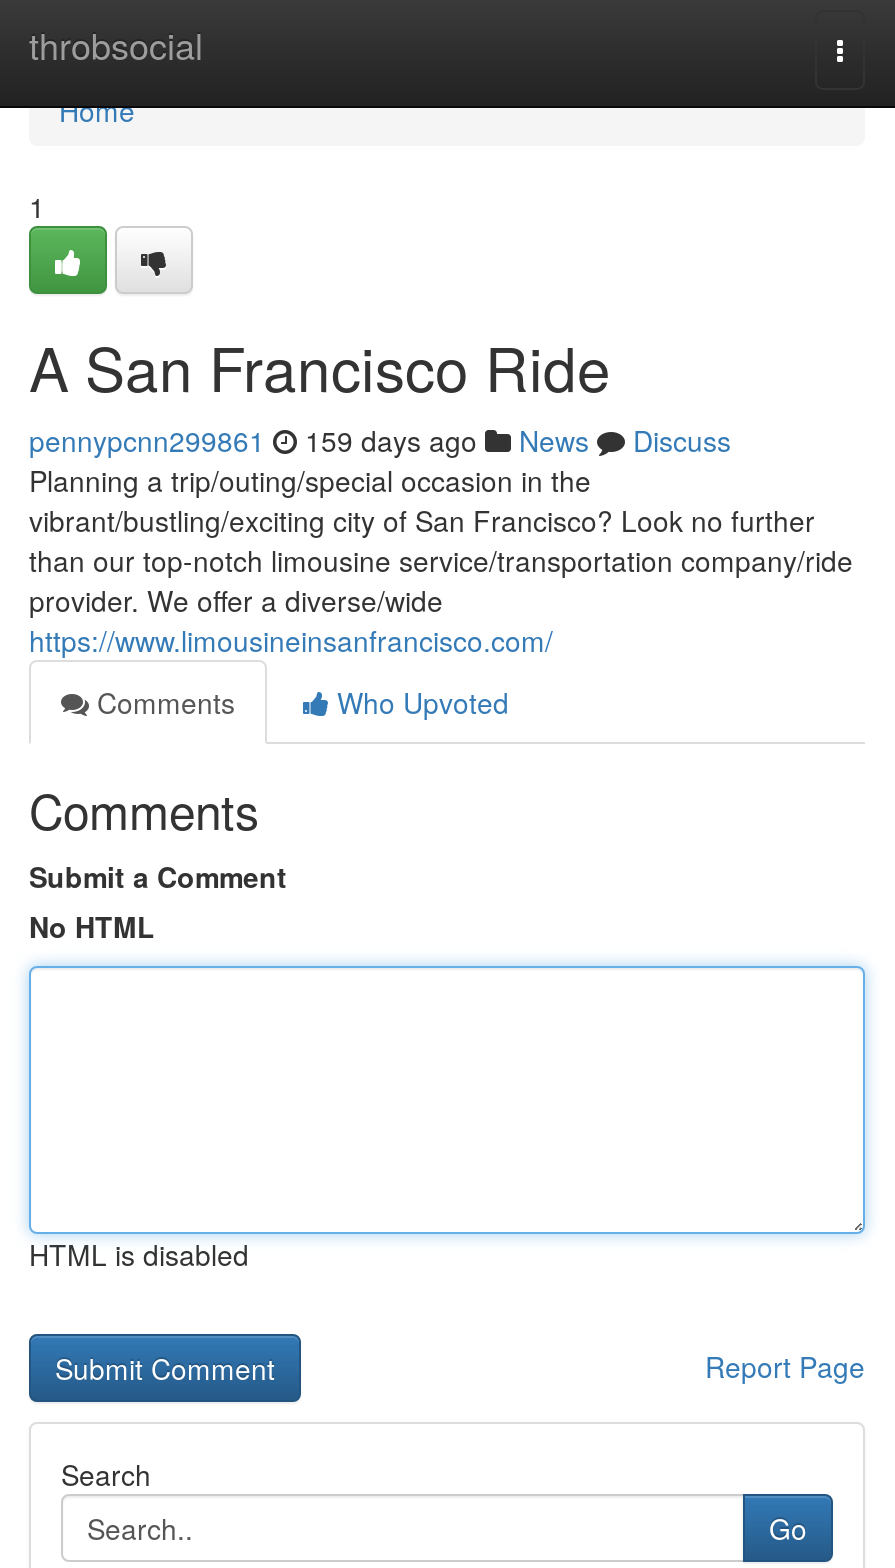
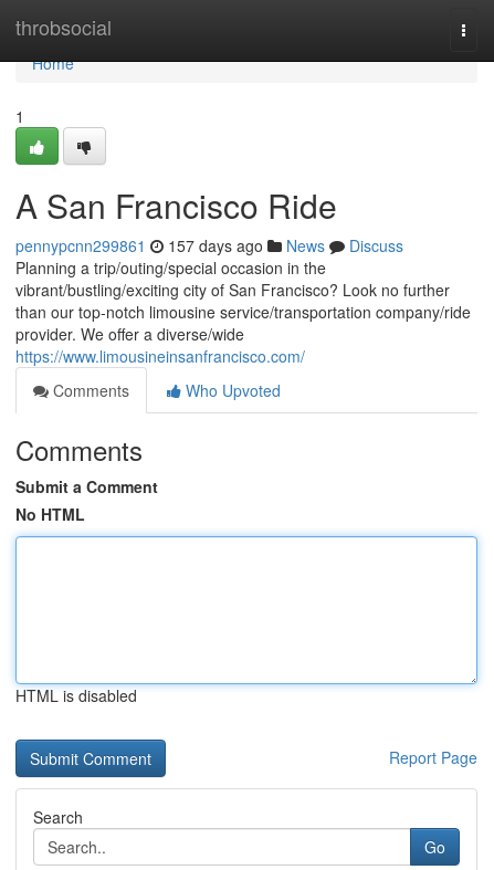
- pennypcnn299861 159 days ago News Discuss
+ pennypcnn299861 157 days ago News Discuss
